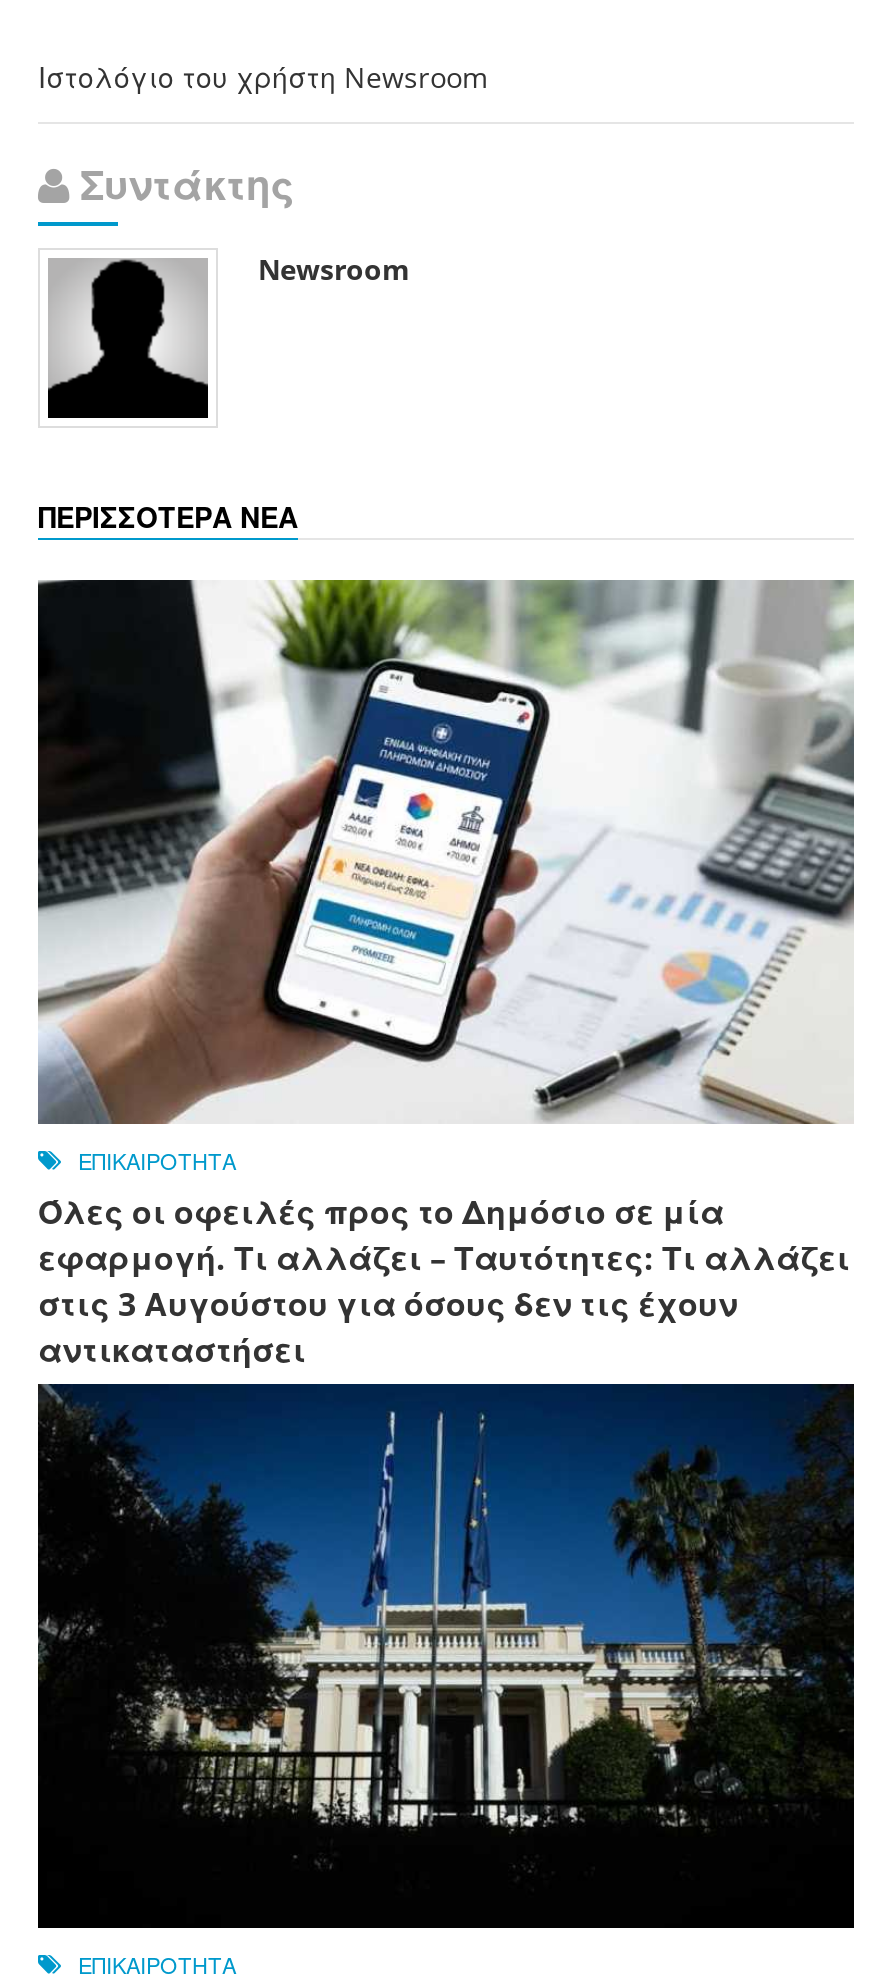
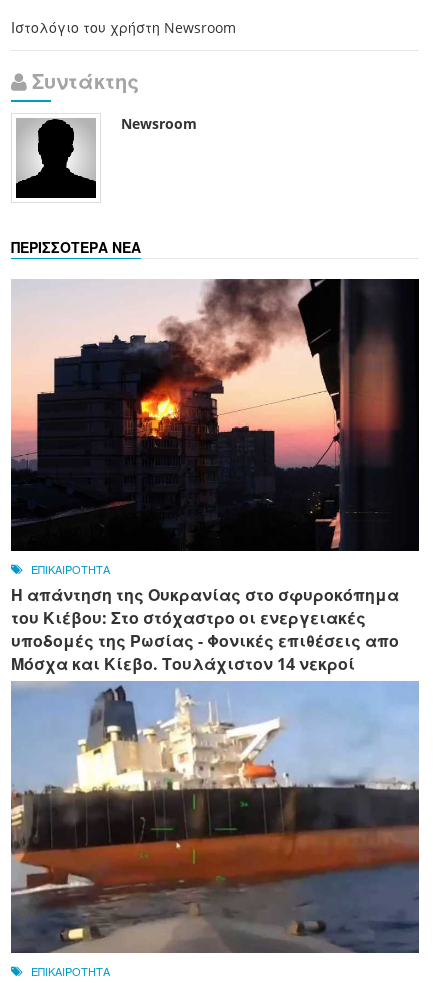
- [image]
- Όλες οι οφειλές προς το Δημόσιο σε μία
- εφαρμογή. Τι αλλάζει – Ταυτότητες: Τι αλλάζει
- στις 3 Αυγούστου για όσους δεν τις έχουν
- αντικαταστήσει
+ [image]
+ Η απάντηση της Ουκρανίας στο σφυροκόπημα
+ του Κιέβου: Στο στόχαστρο οι ενεργειακές
+ υποδομές της Ρωσίας - Φονικές επιθέσεις απο
+ Μόσχα και Κίεβο. Τουλάχιστον 14 νεκροί

- [image]
+ [image]
